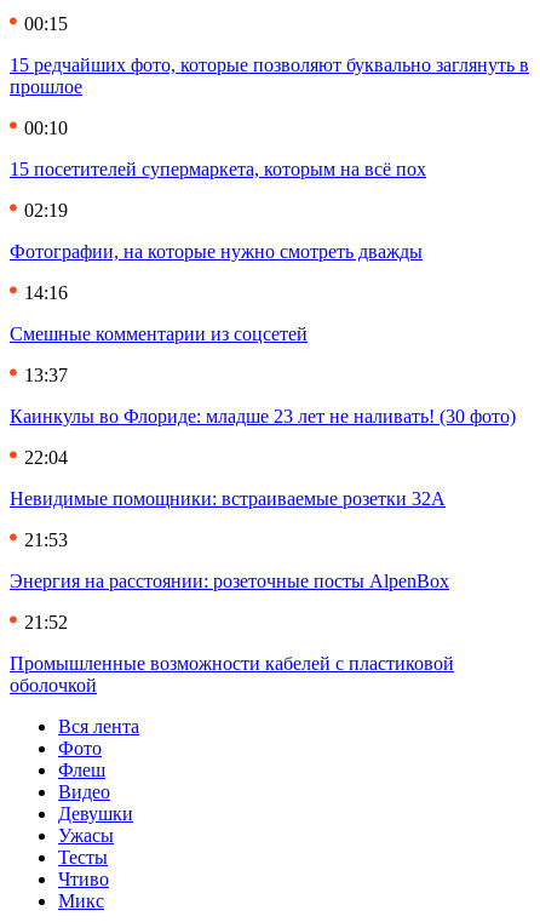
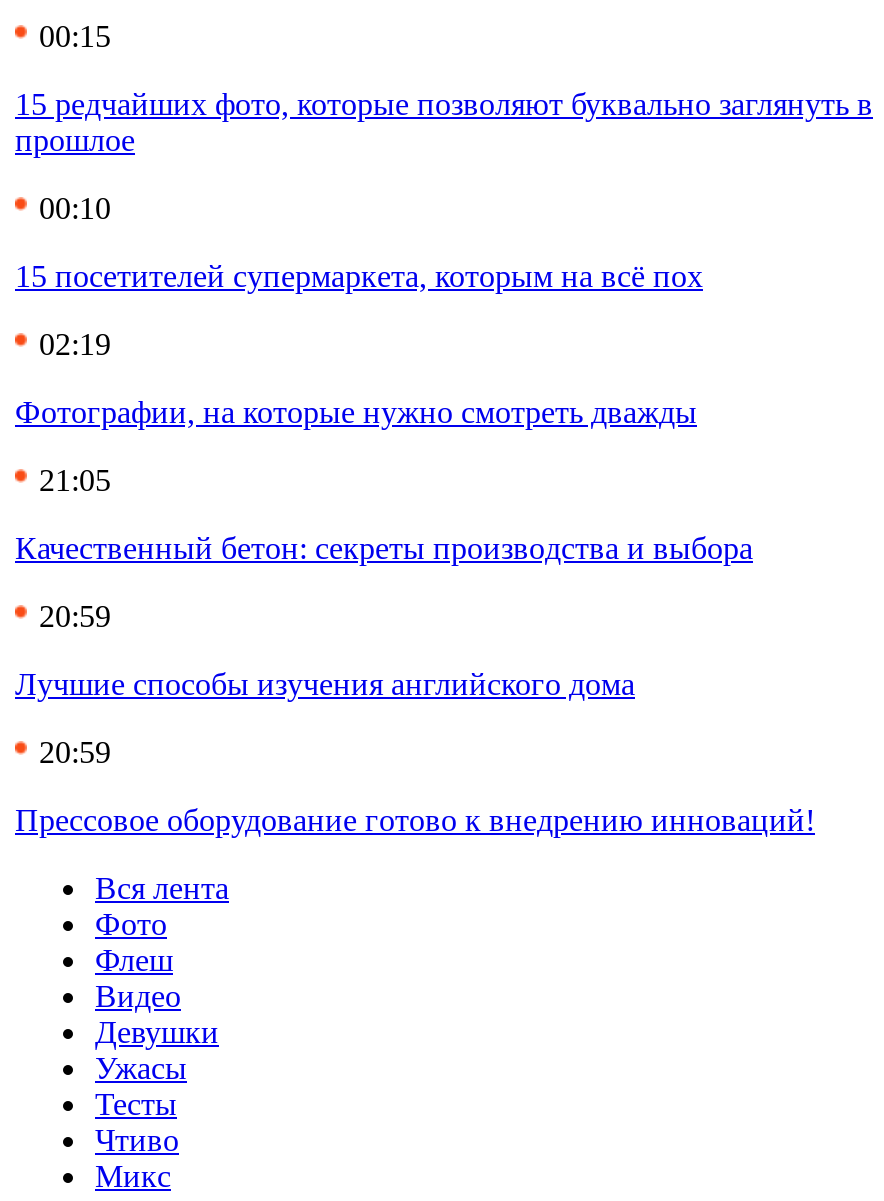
- 14:16
- Смешные комментарии из соцсетей
- 13:37
- Каинкулы во Флориде: младше 23 лет не наливать! (30 фото)
- 22:04
- Невидимые помощники: встраиваемые розетки 32А
- 21:53
- Энергия на расстоянии: розеточные посты AlpenBox
- 21:52
- Промышленные возможности кабелей с пластиковой
- оболочкой
+ 21:05
+ Качественный бетон: секреты производства и выбора
+ 20:59
+ Лучшие способы изучения английского дома
+ 20:59
+ Прессовое оборудование готово к внедрению инноваций!
